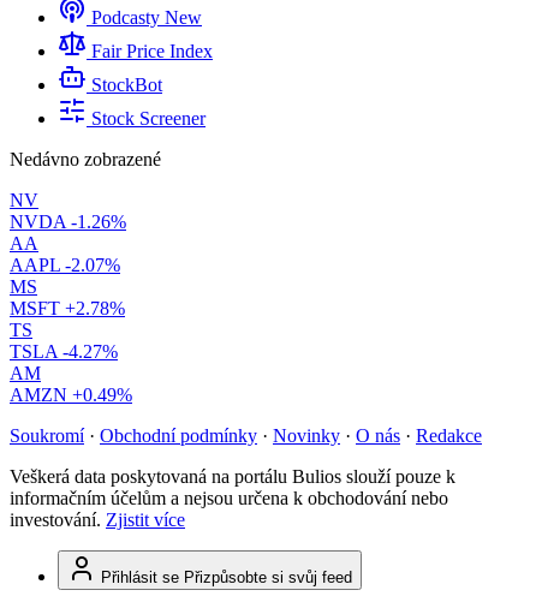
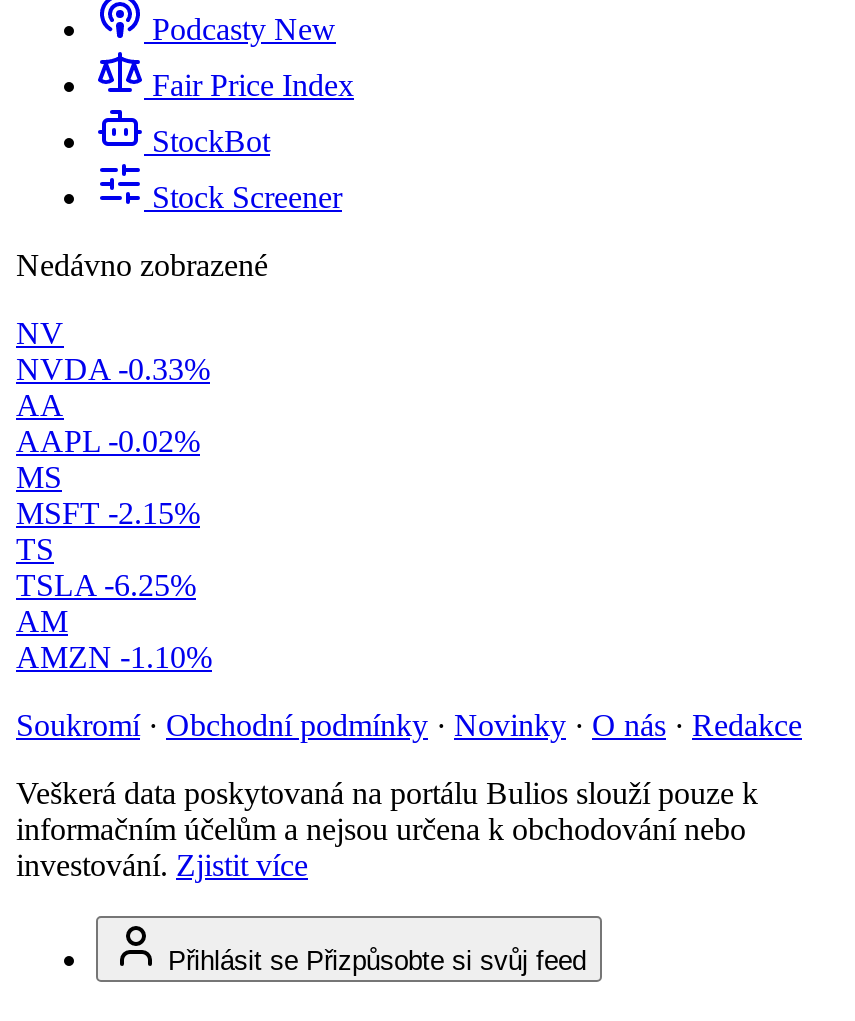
- NVDA -1.26%
+ NVDA -0.33%

- AAPL -2.07%
+ AAPL -0.02%

- MSFT +2.78%
+ MSFT -2.15%

- TSLA -4.27%
+ TSLA -6.25%

- AMZN +0.49%
+ AMZN -1.10%
